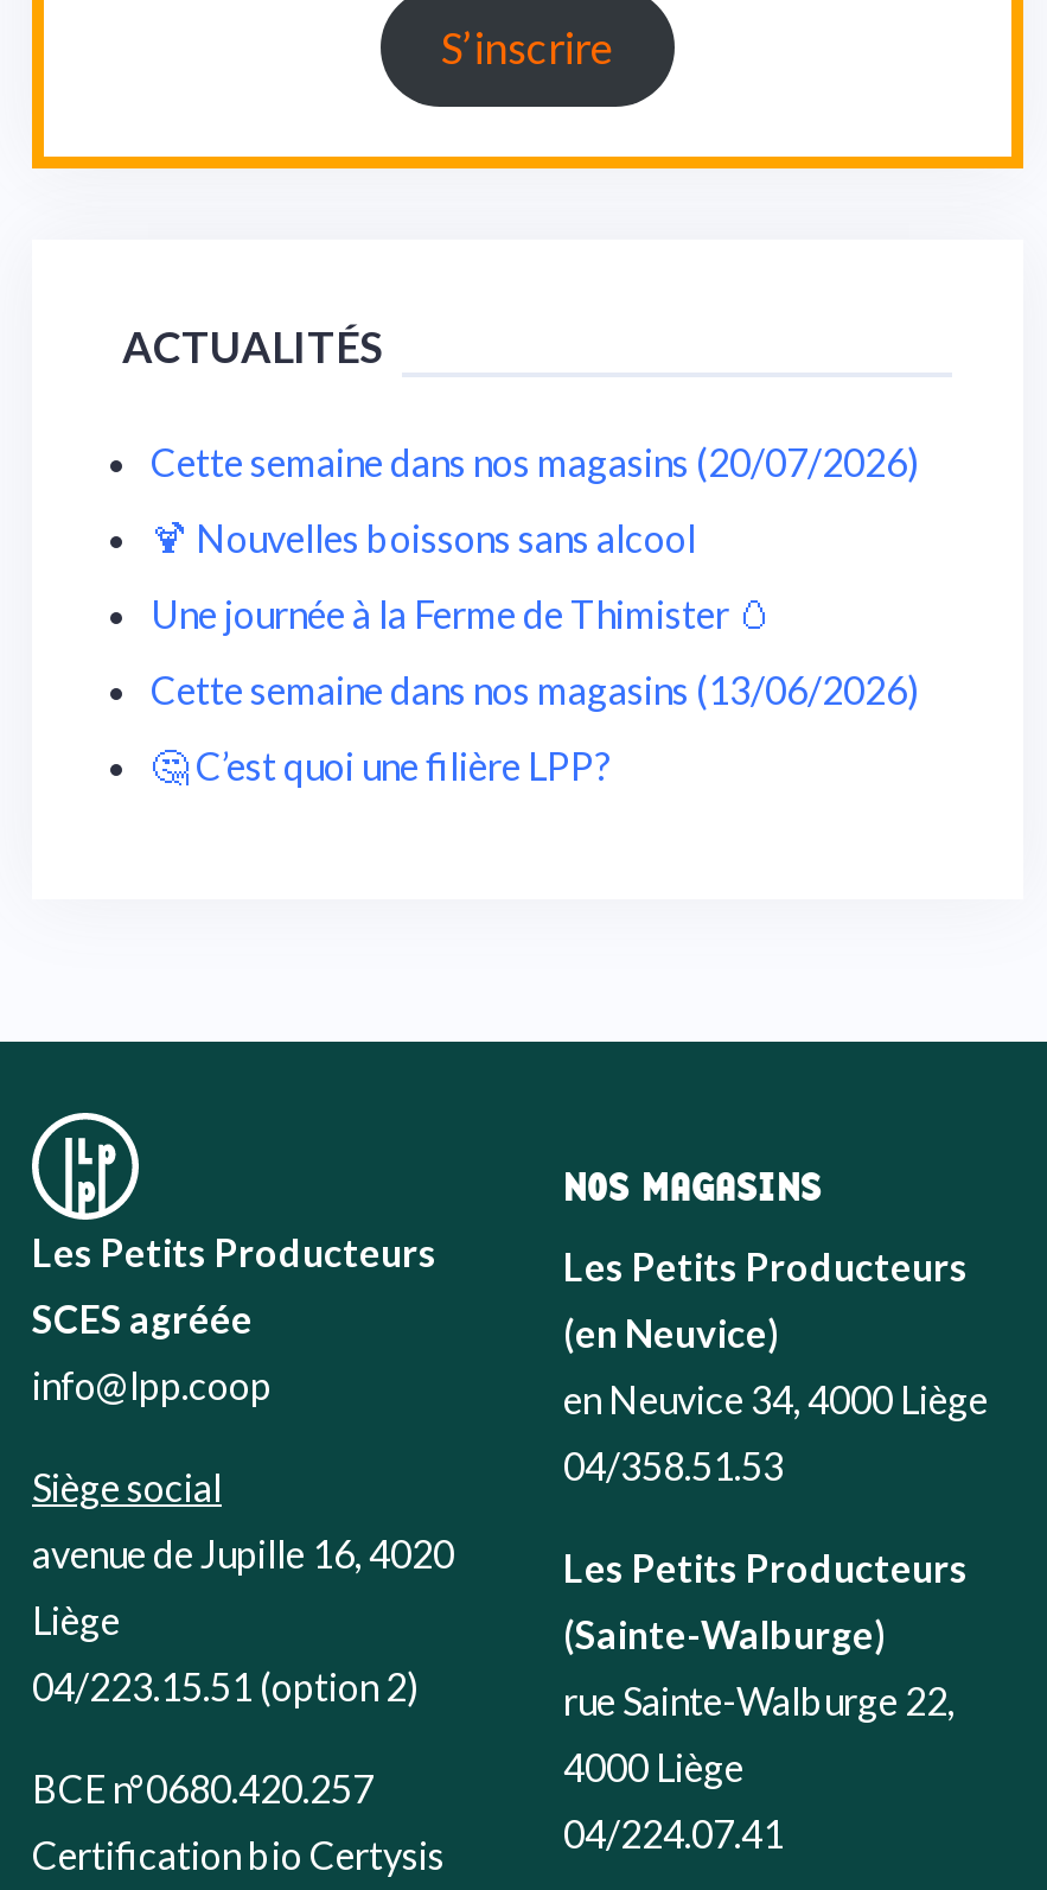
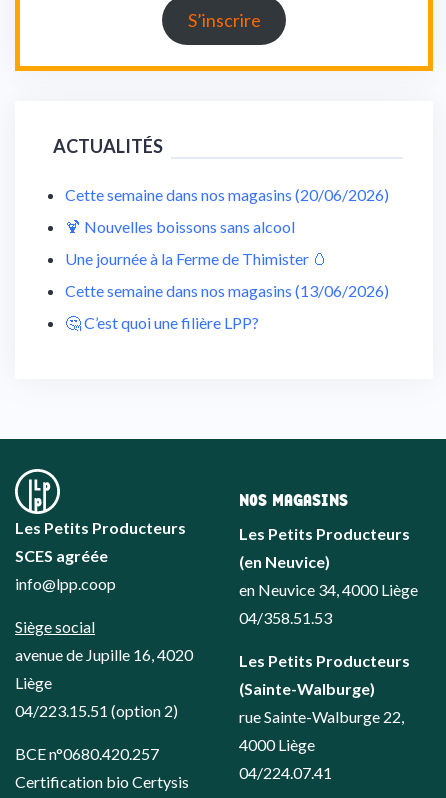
- Cette semaine dans nos magasins (20/07/2026)
+ Cette semaine dans nos magasins (20/06/2026)
